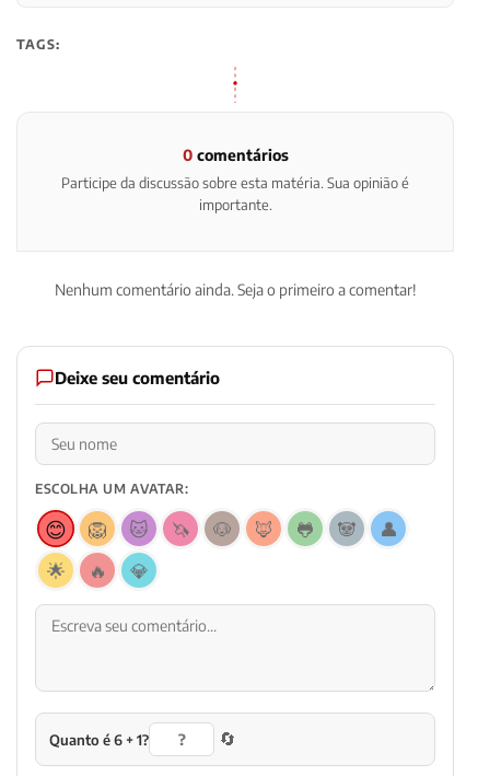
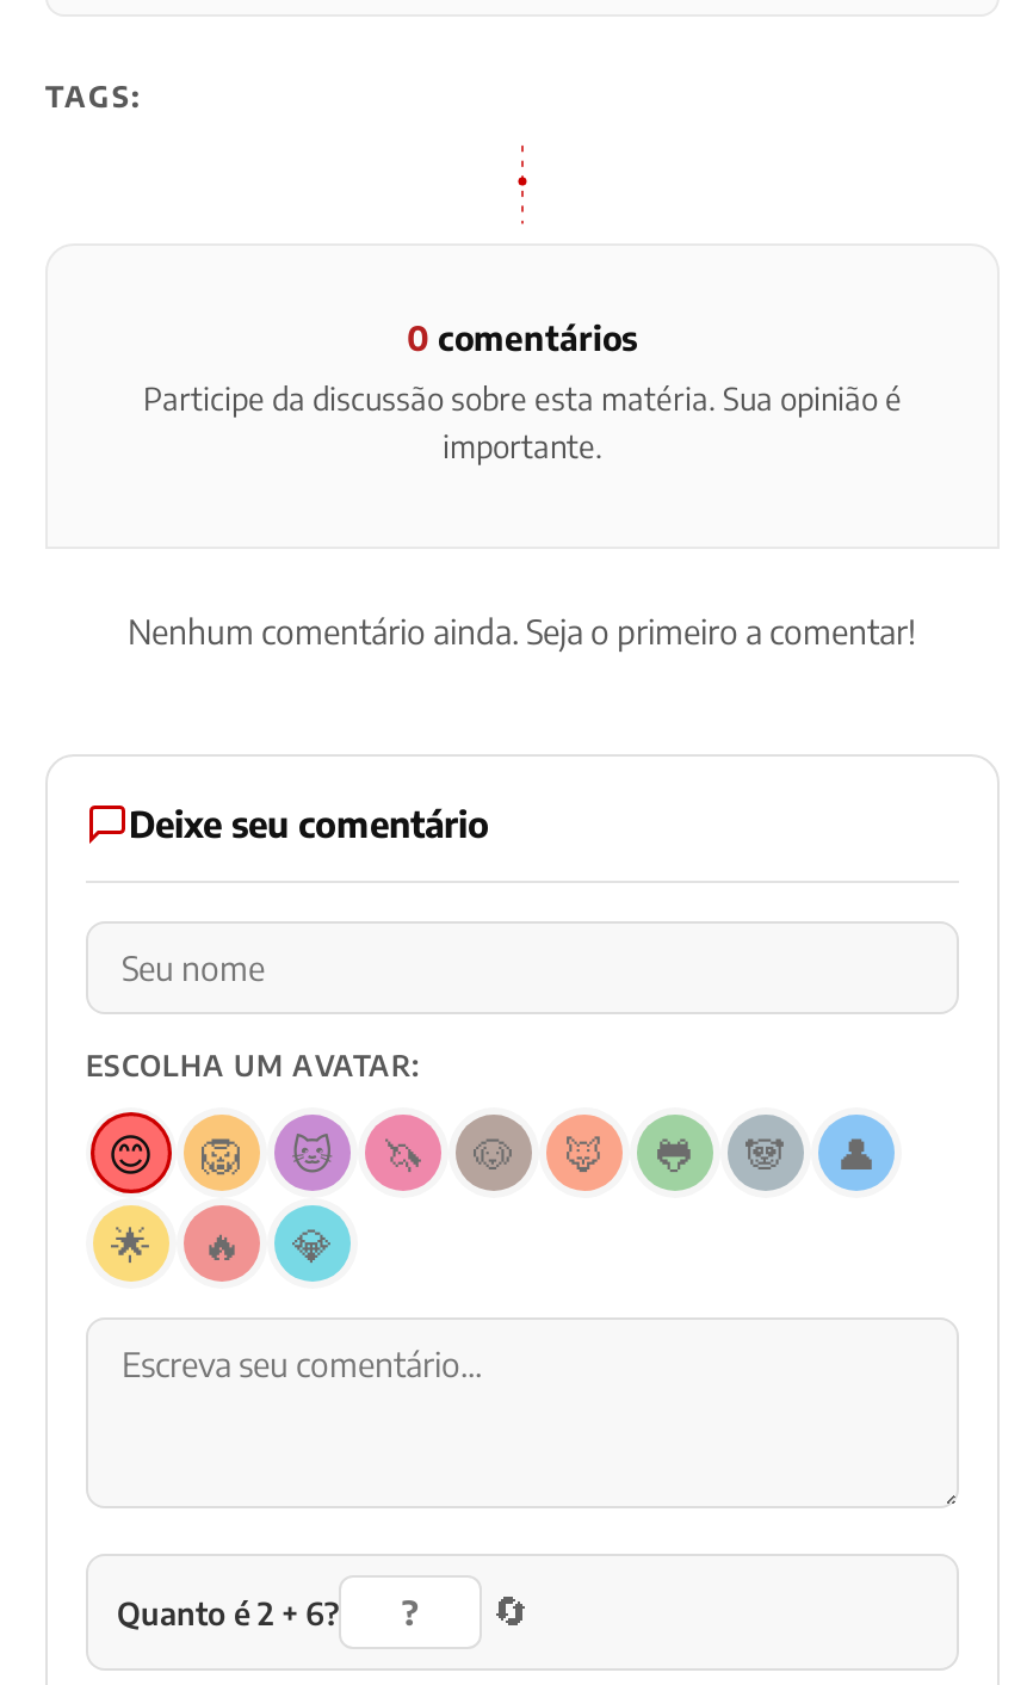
- Quanto é 6 + 1?
+ Quanto é 2 + 6?
